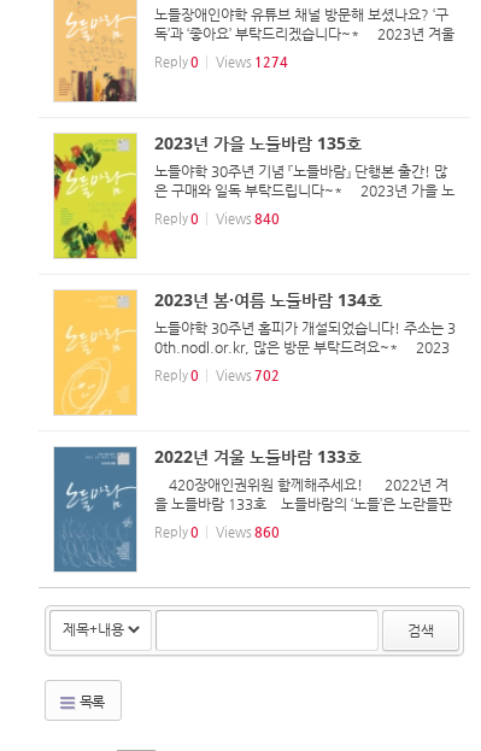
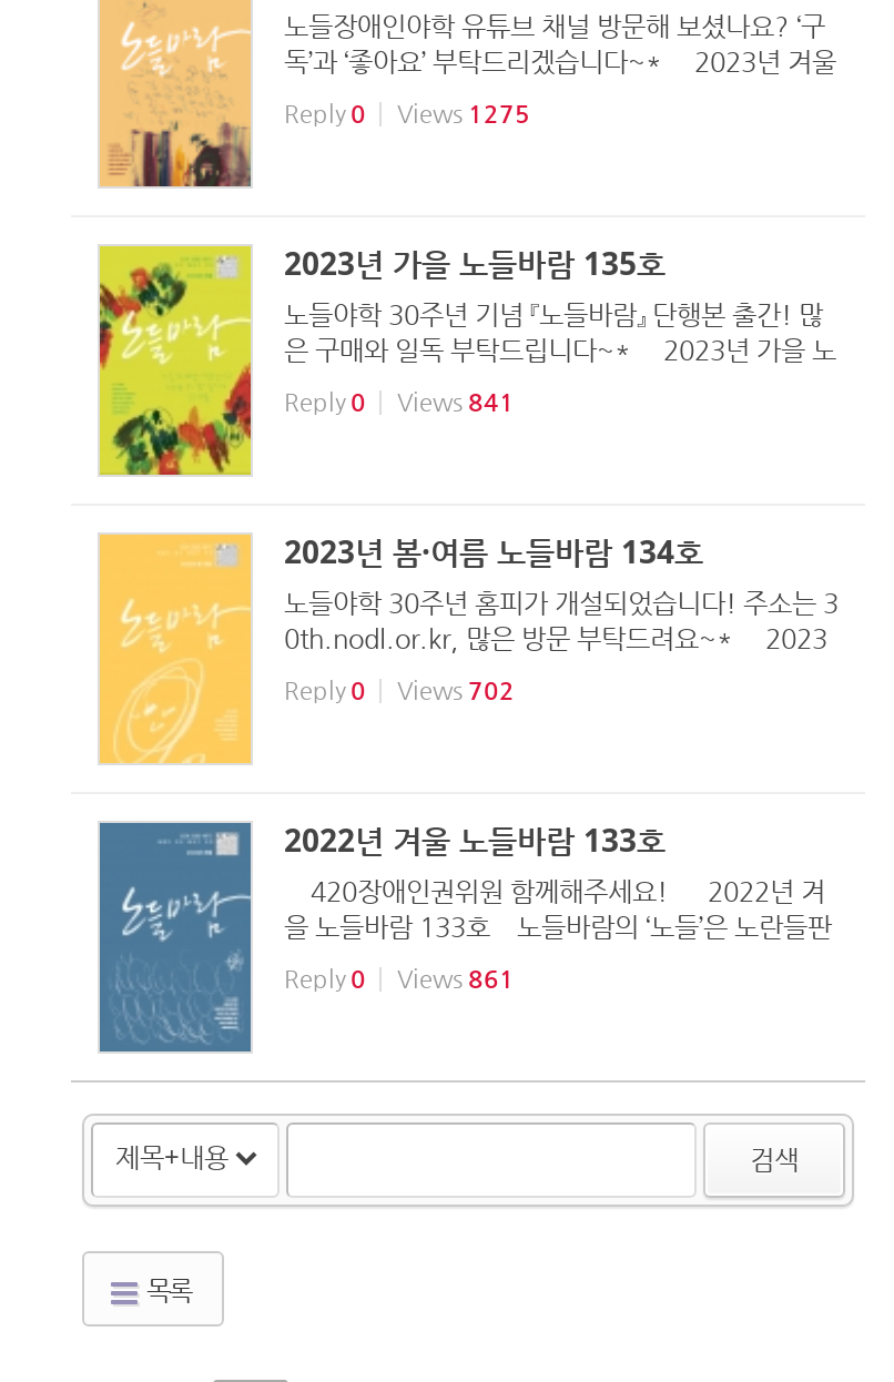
- Reply 0 Views 1274
+ Reply 0 Views 1275

- Reply 0 Views 840
+ Reply 0 Views 841

- Reply 0 Views 860
+ Reply 0 Views 861
